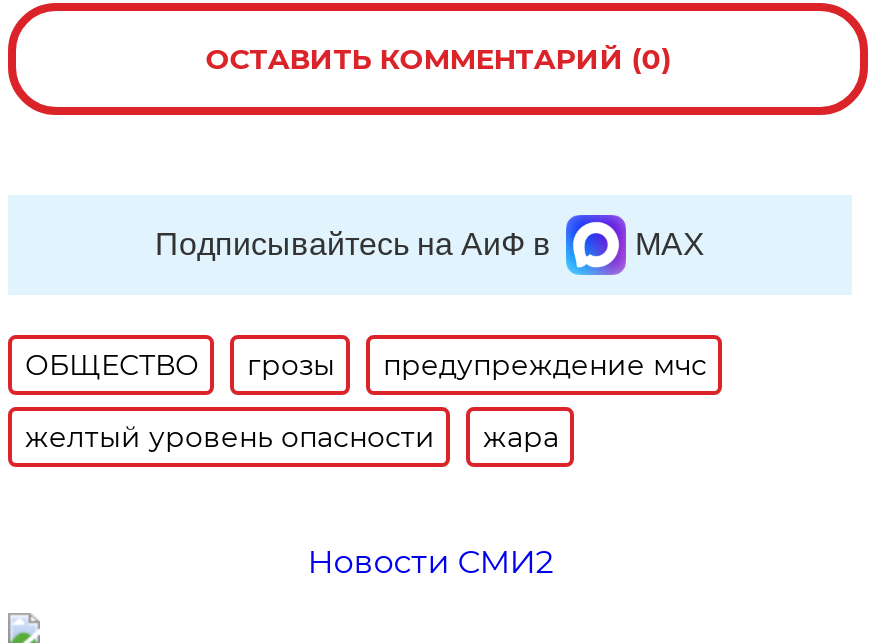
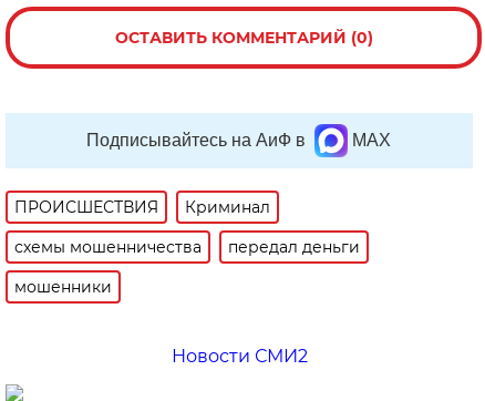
- ОБЩЕСТВО
- грозы
- предупреждение мчс
- желтый уровень опасности
- жара
+ ПРОИСШЕСТВИЯ
+ Криминал
+ схемы мошенничества
+ передал деньги
+ мошенники
